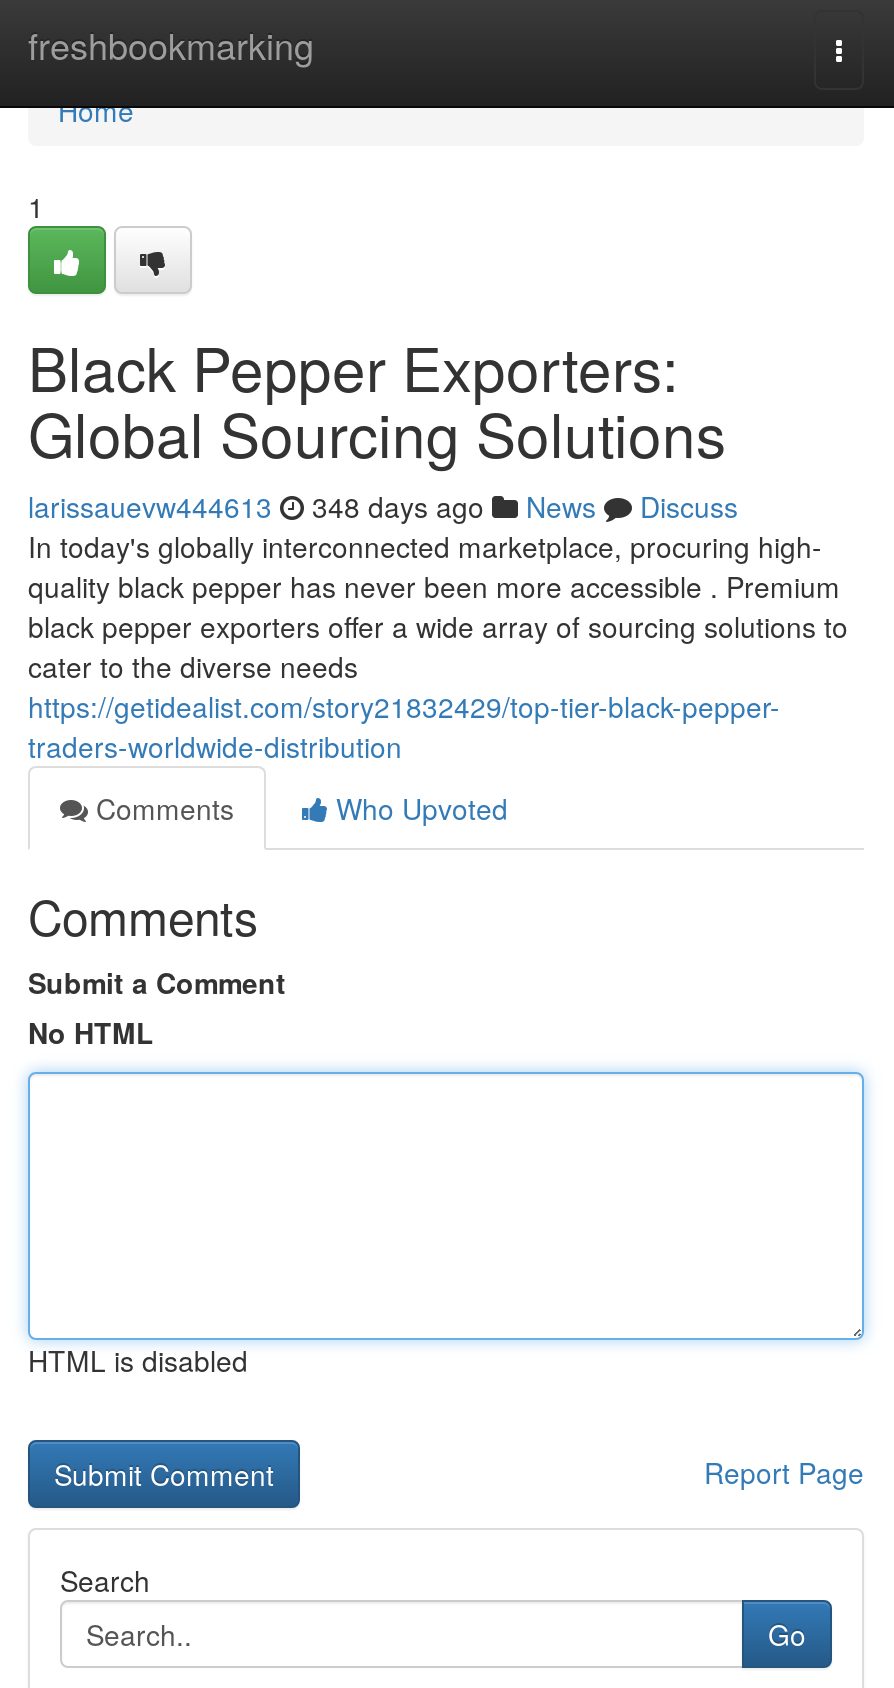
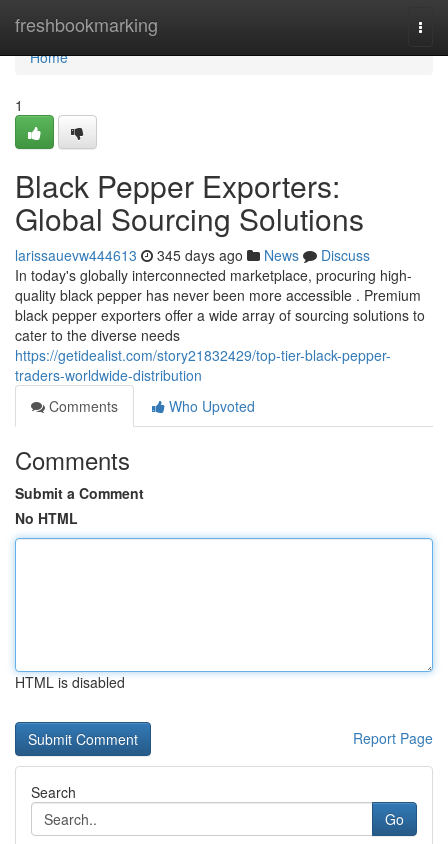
- larissauevw444613 348 days ago News Discuss
+ larissauevw444613 345 days ago News Discuss
